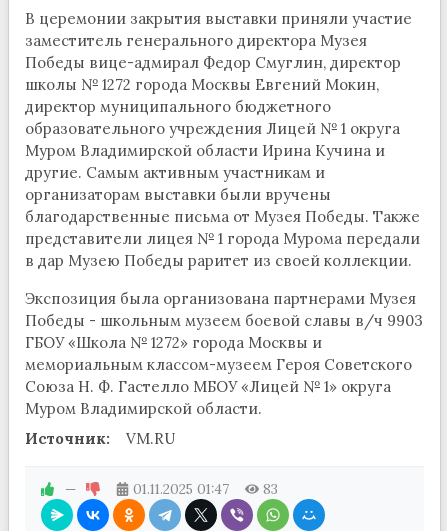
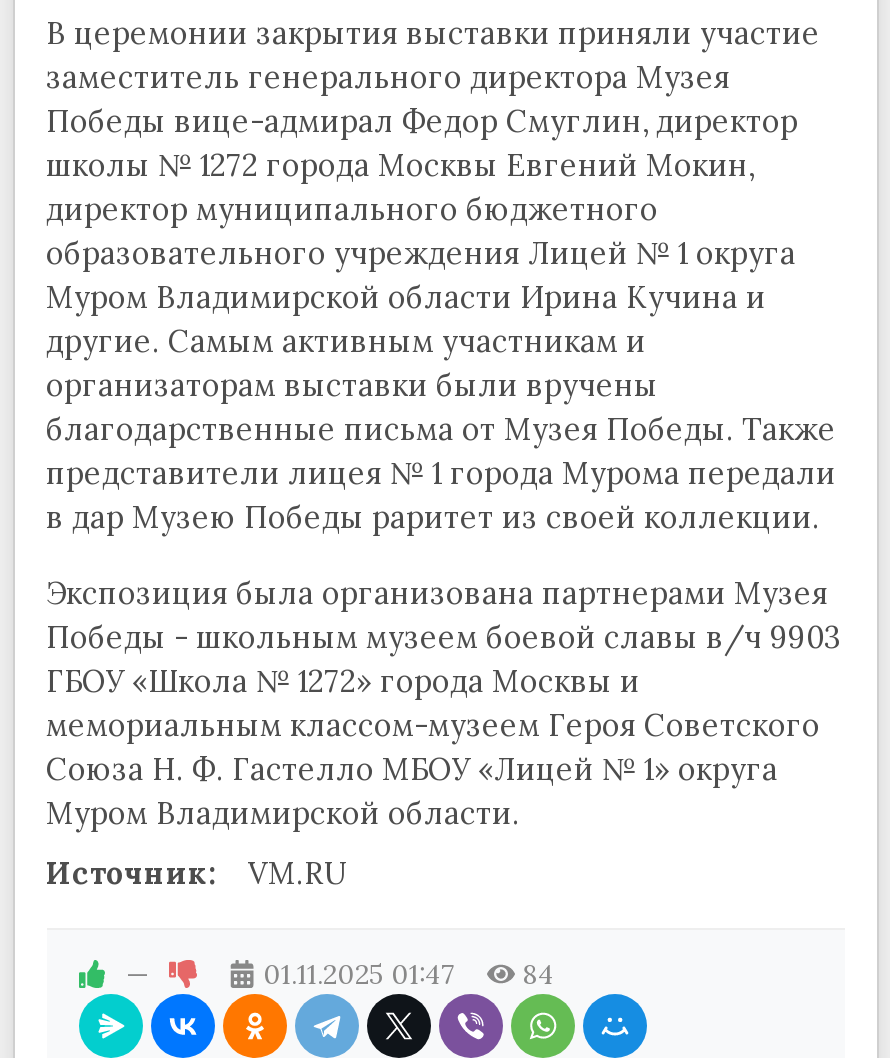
- 01.11.2025 01:47 83
+ 01.11.2025 01:47 84
